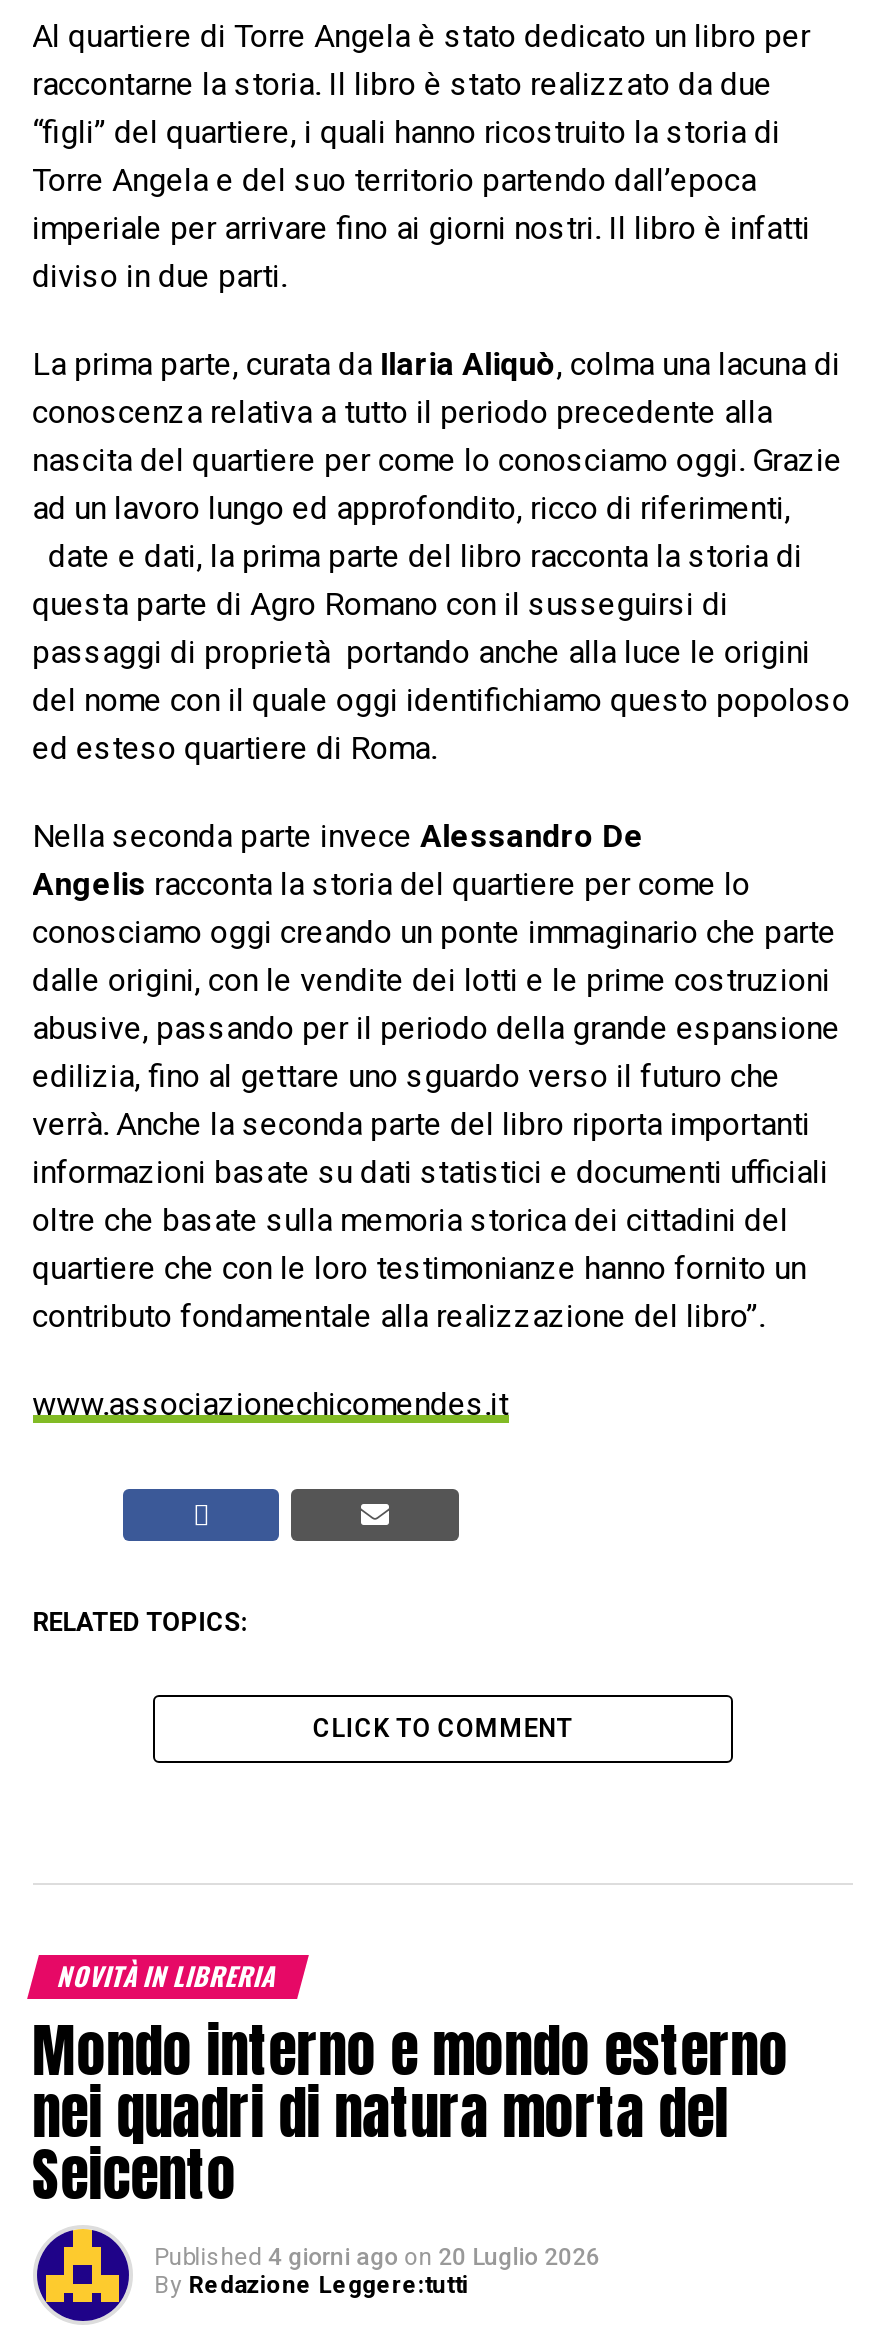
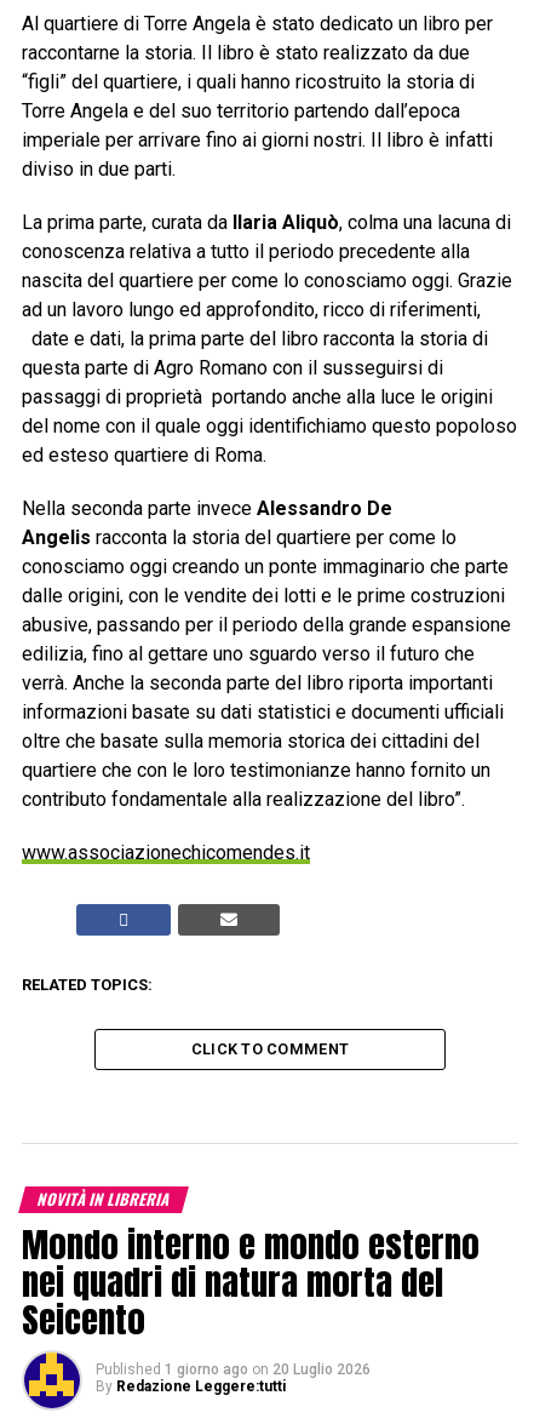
- Published 4 giorni ago on 20 Luglio 2026
+ Published 1 giorno ago on 20 Luglio 2026
